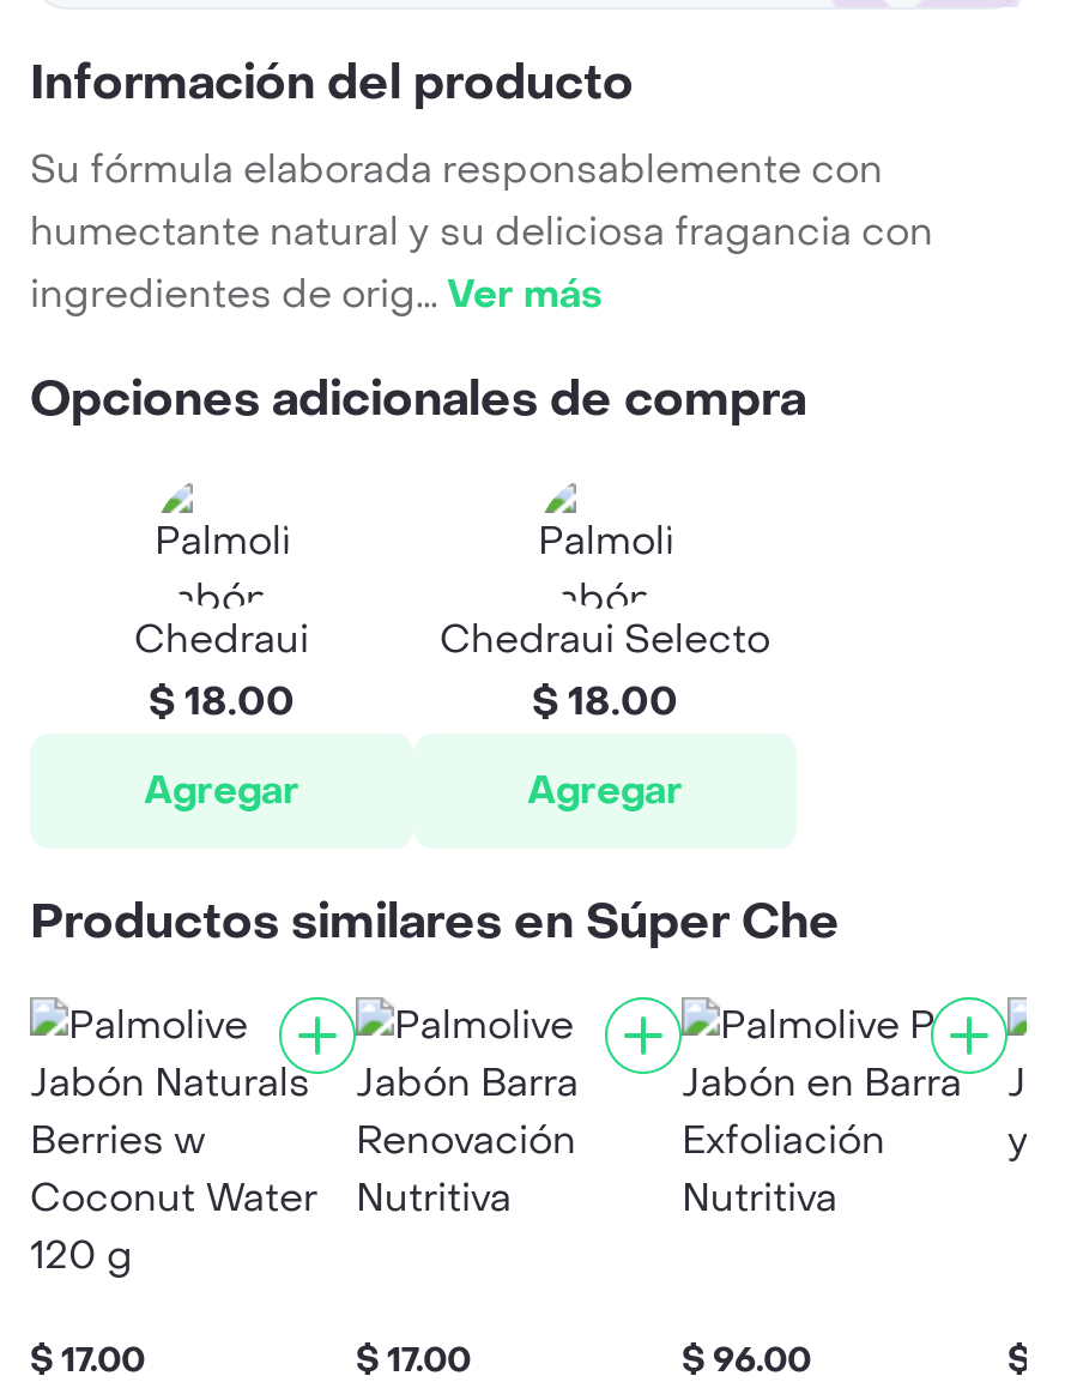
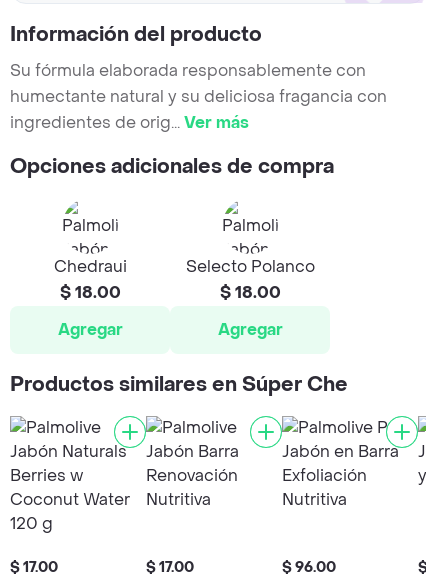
- Chedraui Selecto
+ Selecto Polanco
